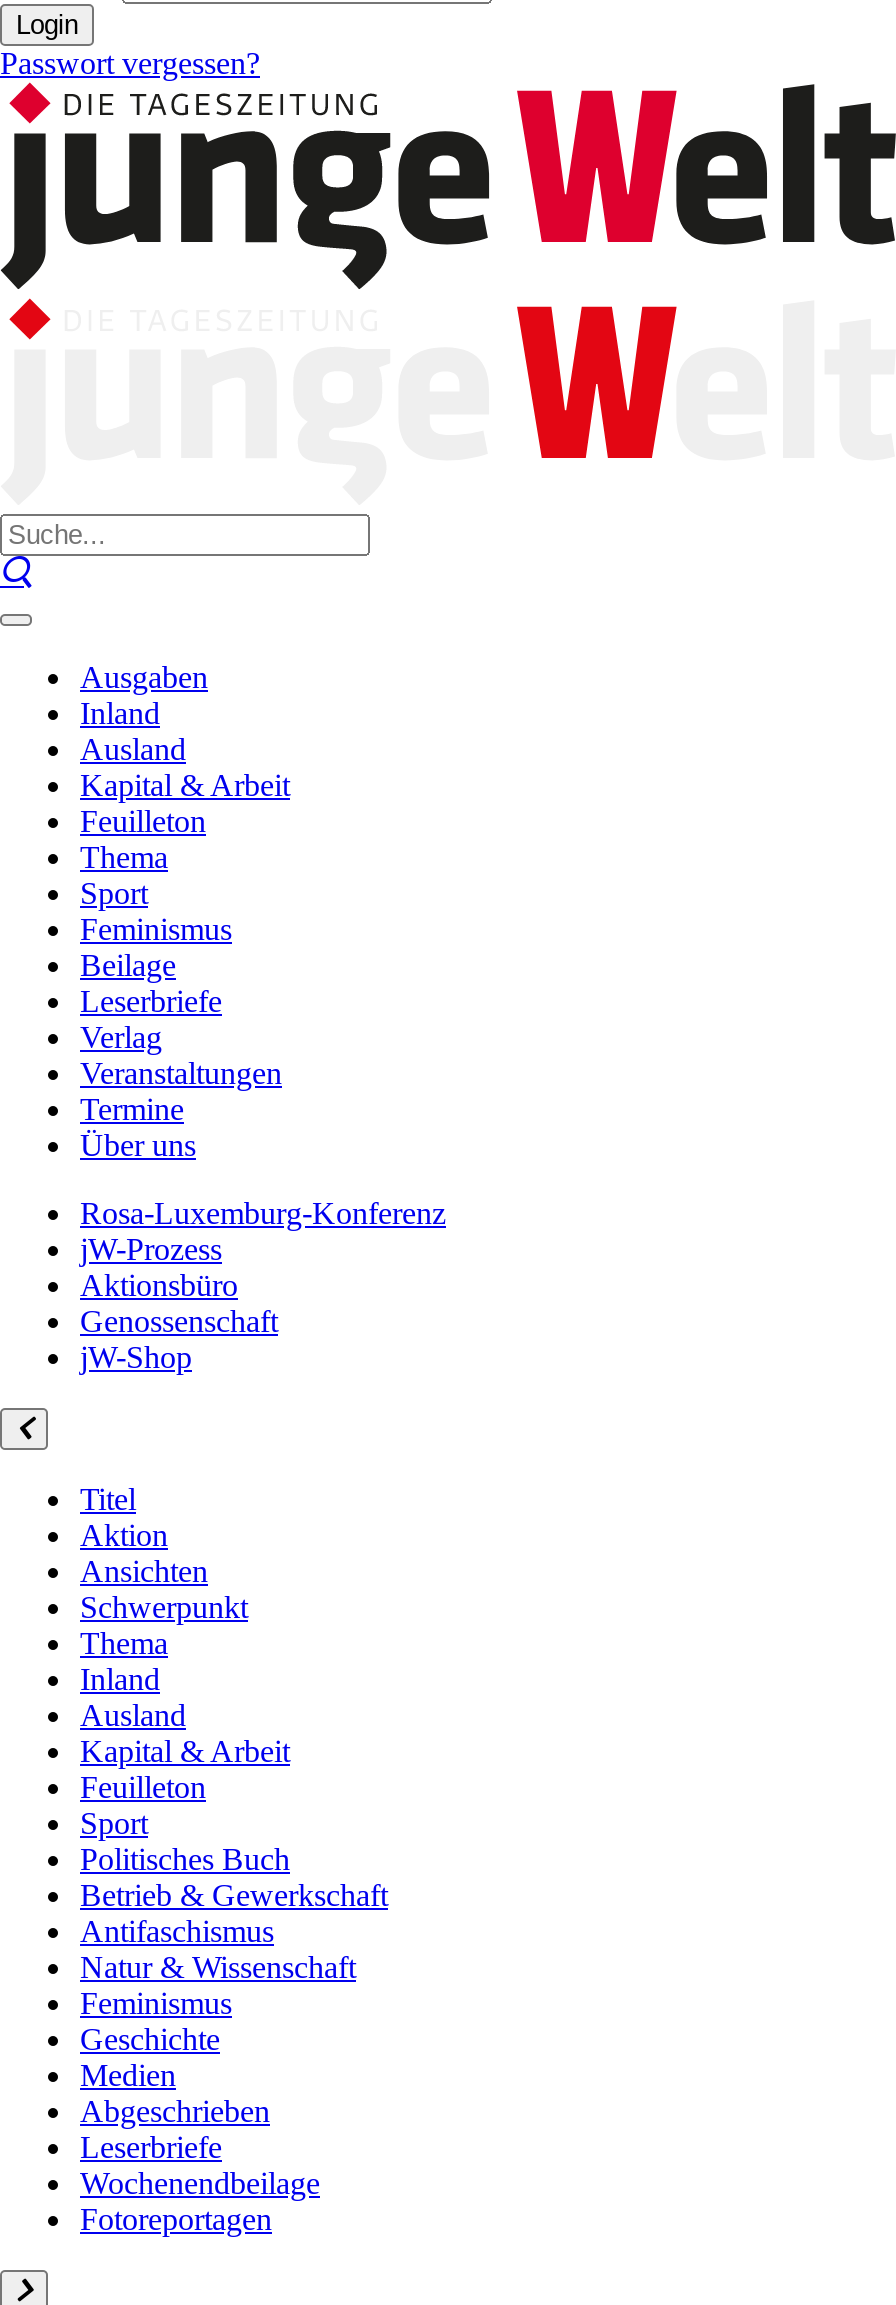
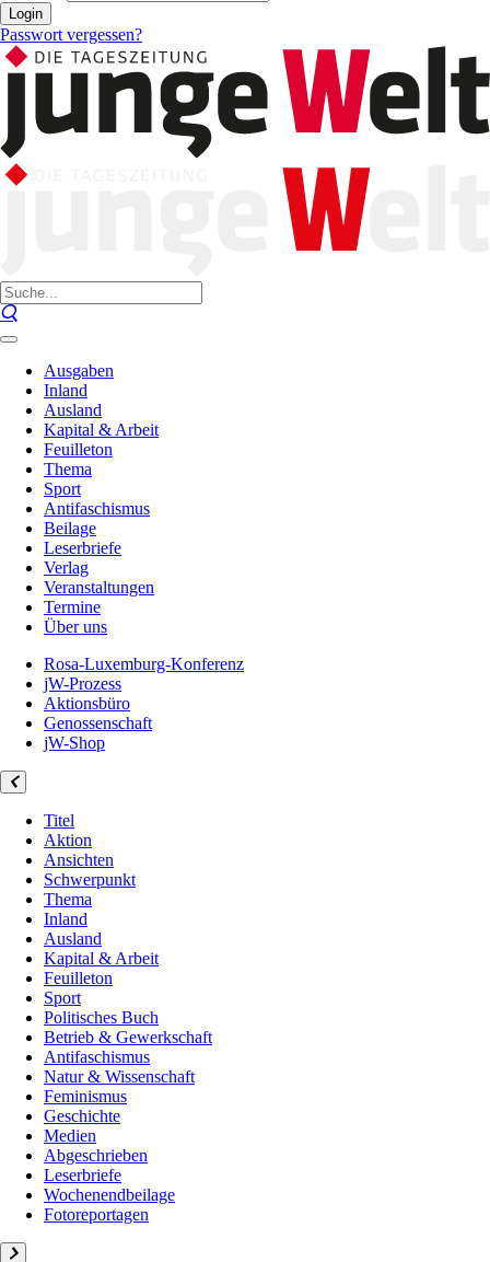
- Feminismus
+ Antifaschismus
